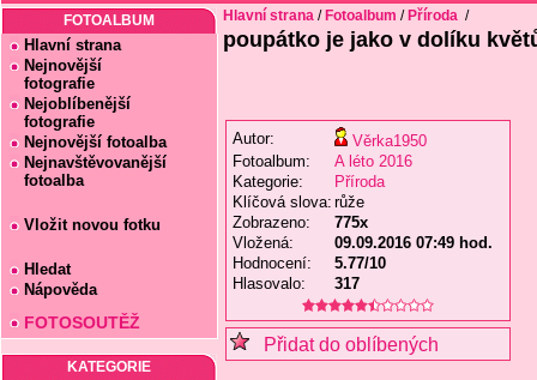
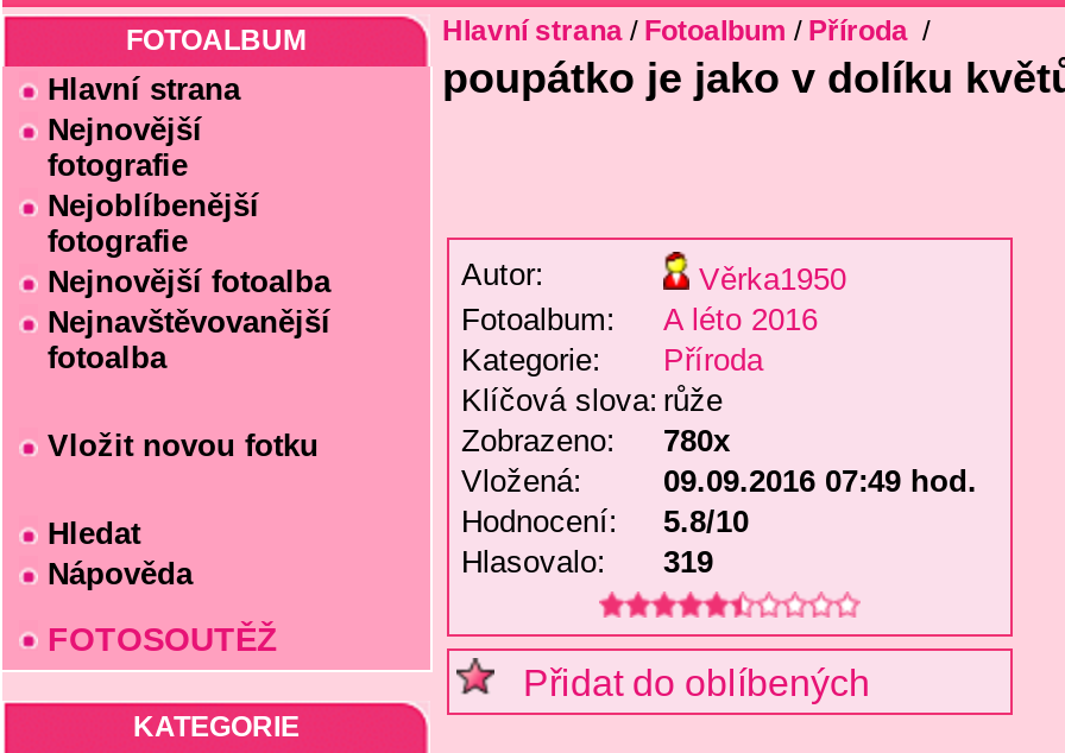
- Zobrazeno: 775x
+ Zobrazeno: 780x

- Hodnocení: 5.77/10
+ Hodnocení: 5.8/10

- Hlasovalo: 317
+ Hlasovalo: 319
